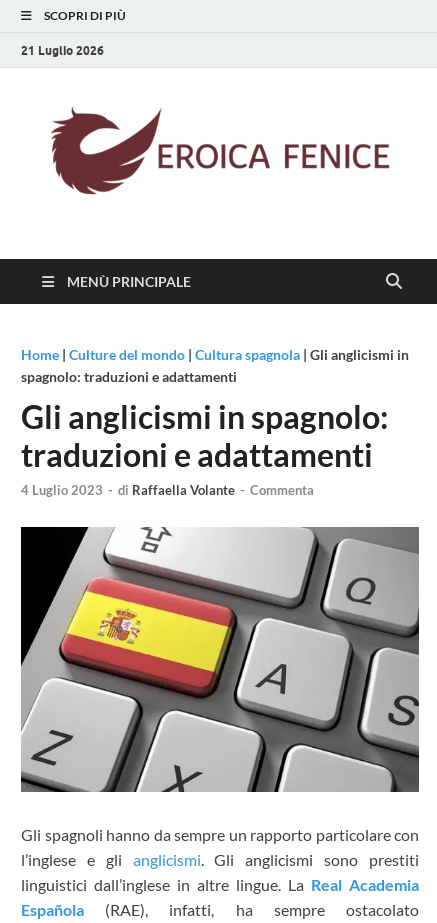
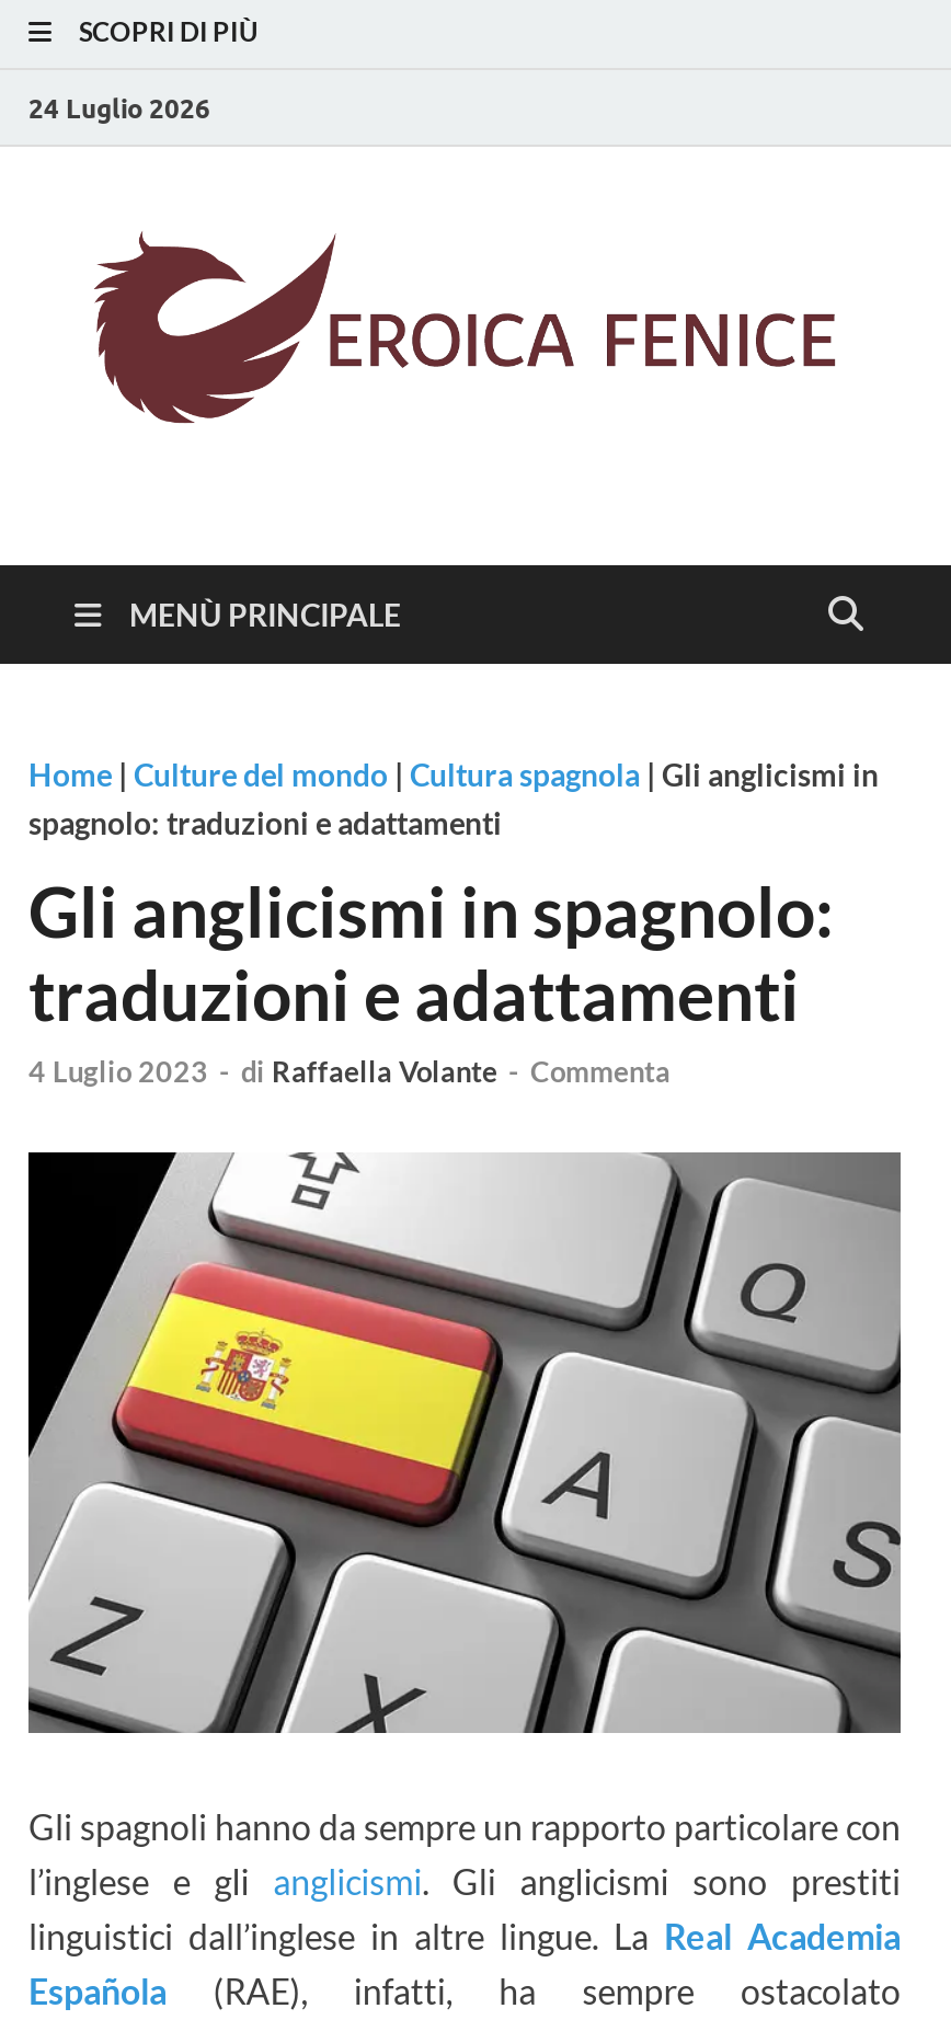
- 21 Luglio 2026
+ 24 Luglio 2026
